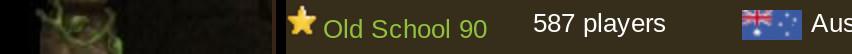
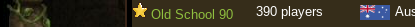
- Old School 90 587 players
+ Old School 90 390 players
